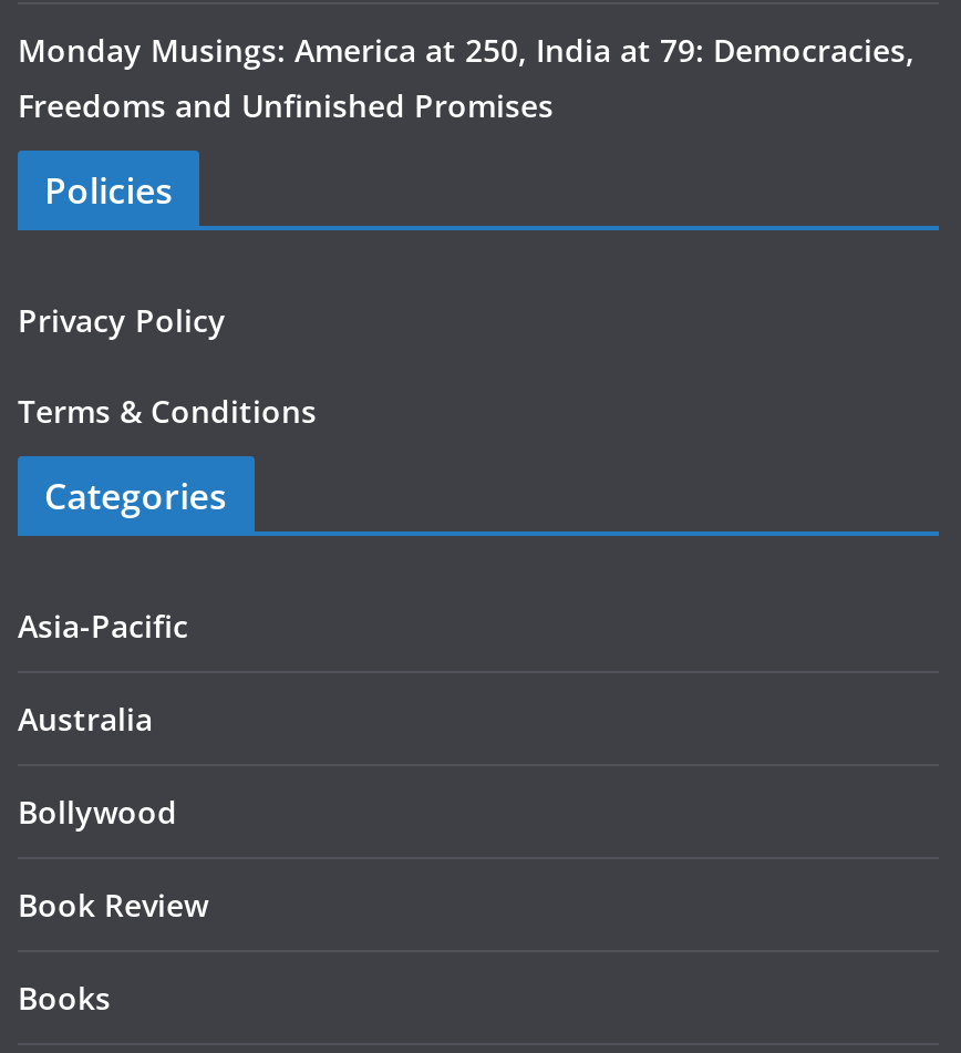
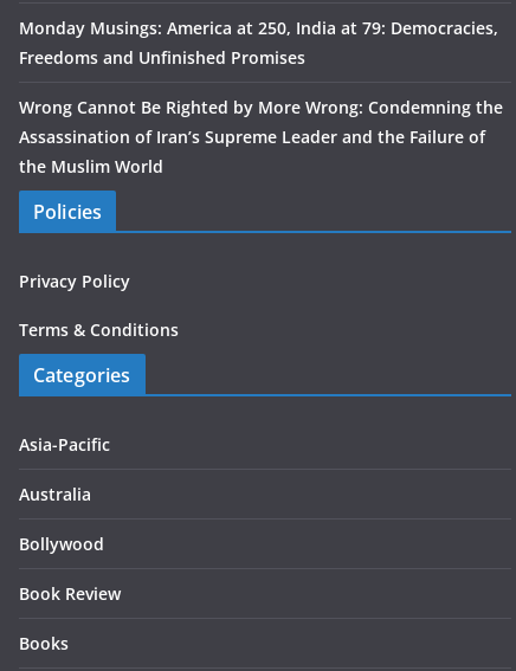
+ Wrong Cannot Be Righted by More Wrong: Condemning the
+ Assassination of Iran’s Supreme Leader and the Failure of
+ the Muslim World
